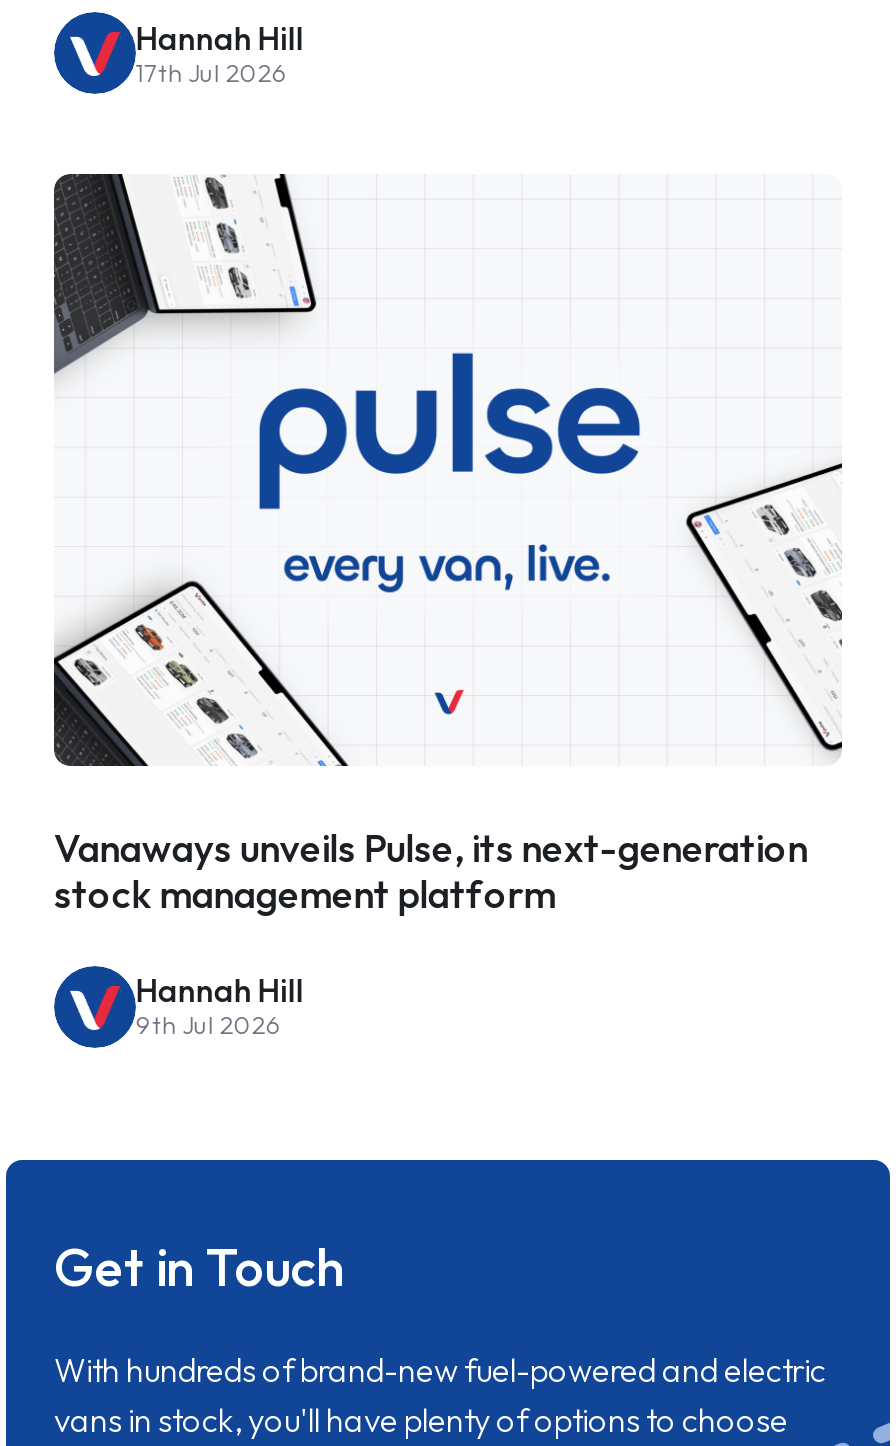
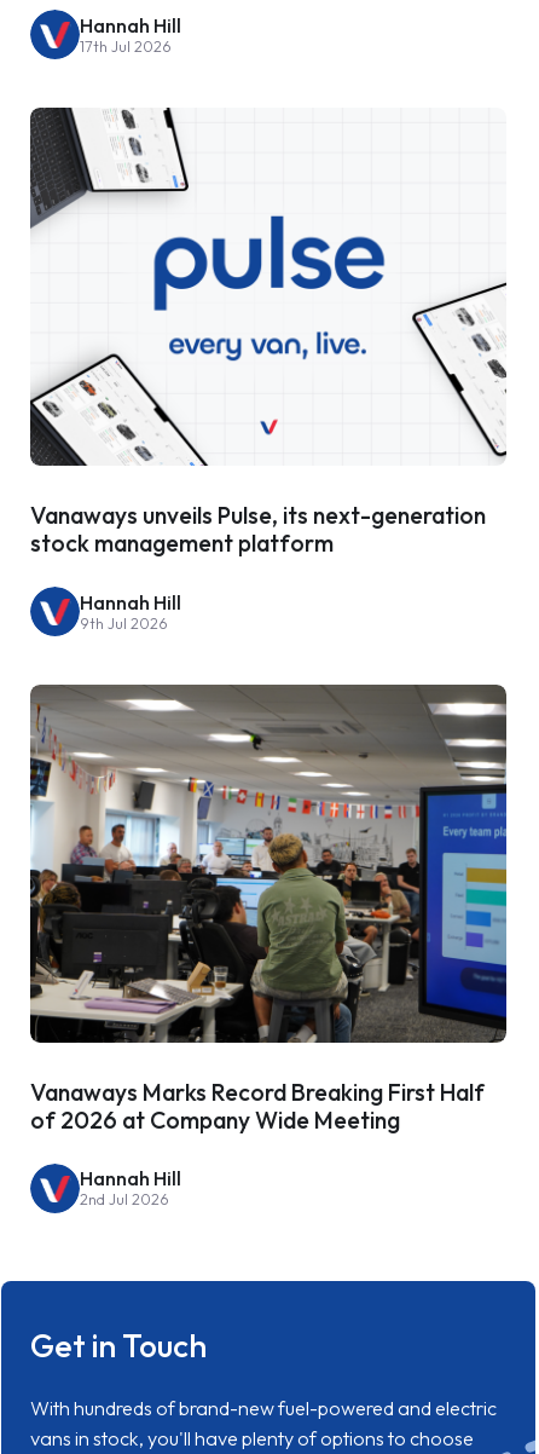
+ [image]
+ Vanaways Marks Record Breaking First Half
+ of 2026 at Company Wide Meeting
+ Hannah Hill
+ 2nd Jul 2026
